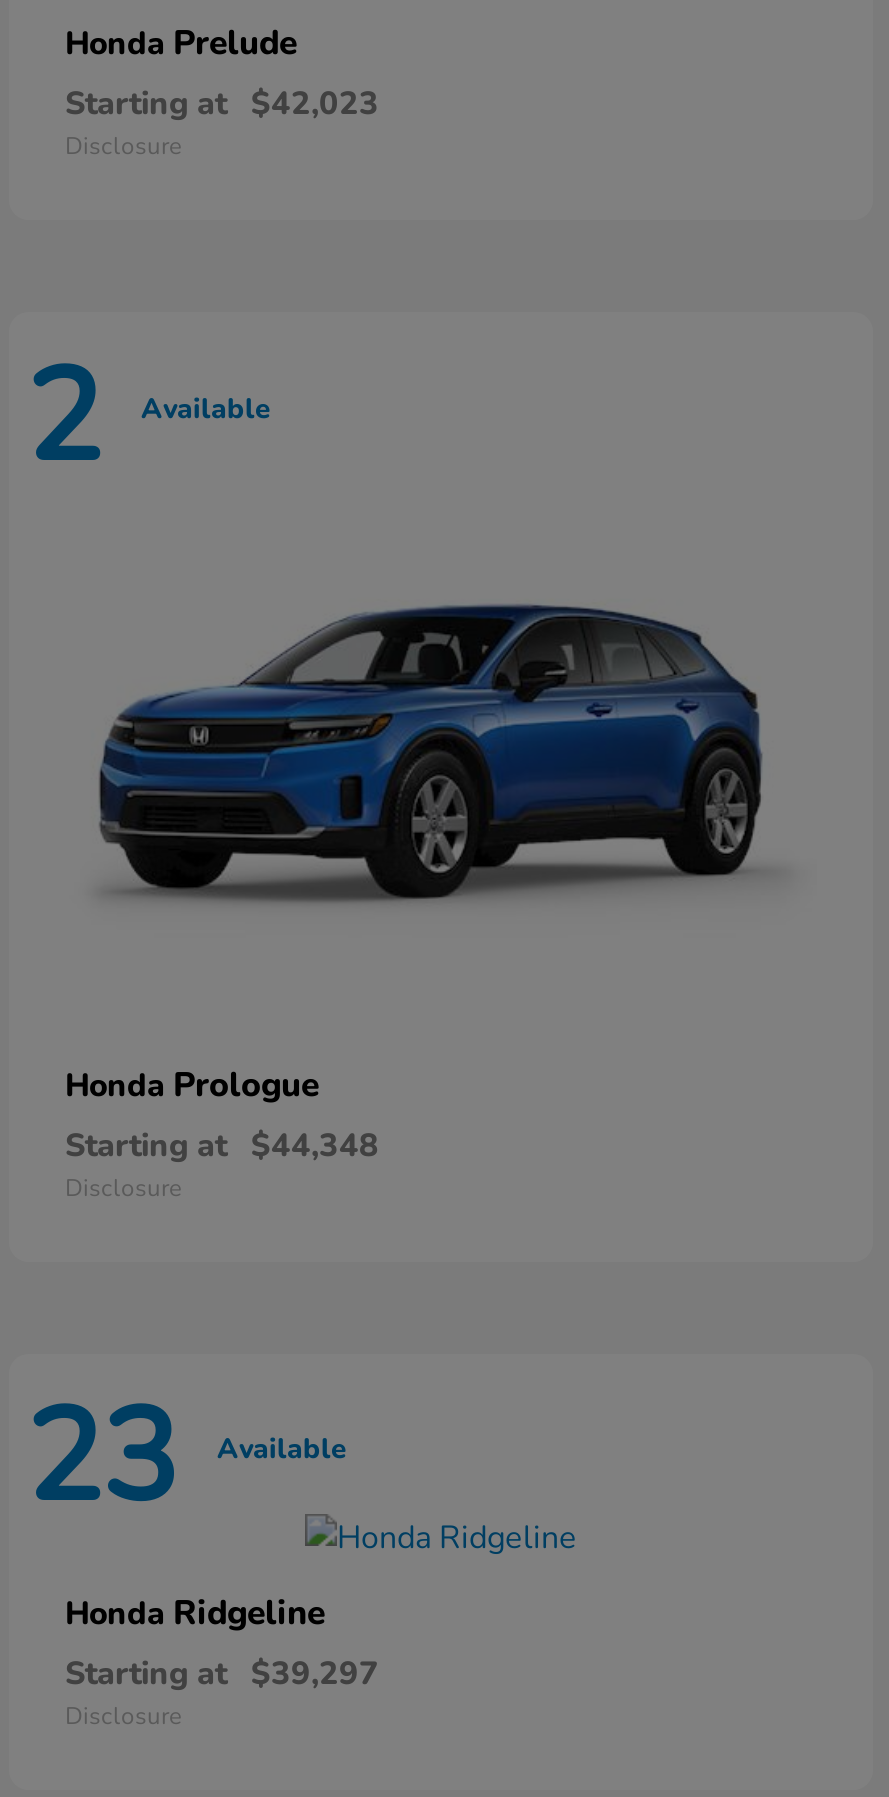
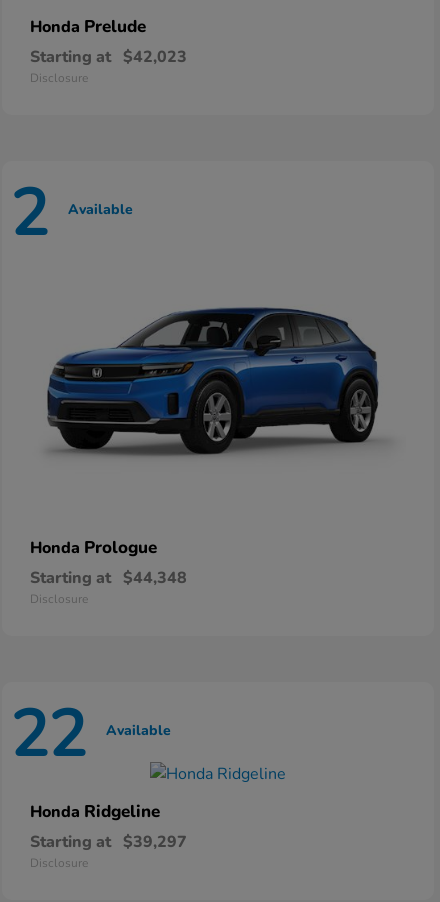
- 23 Available
+ 22 Available
